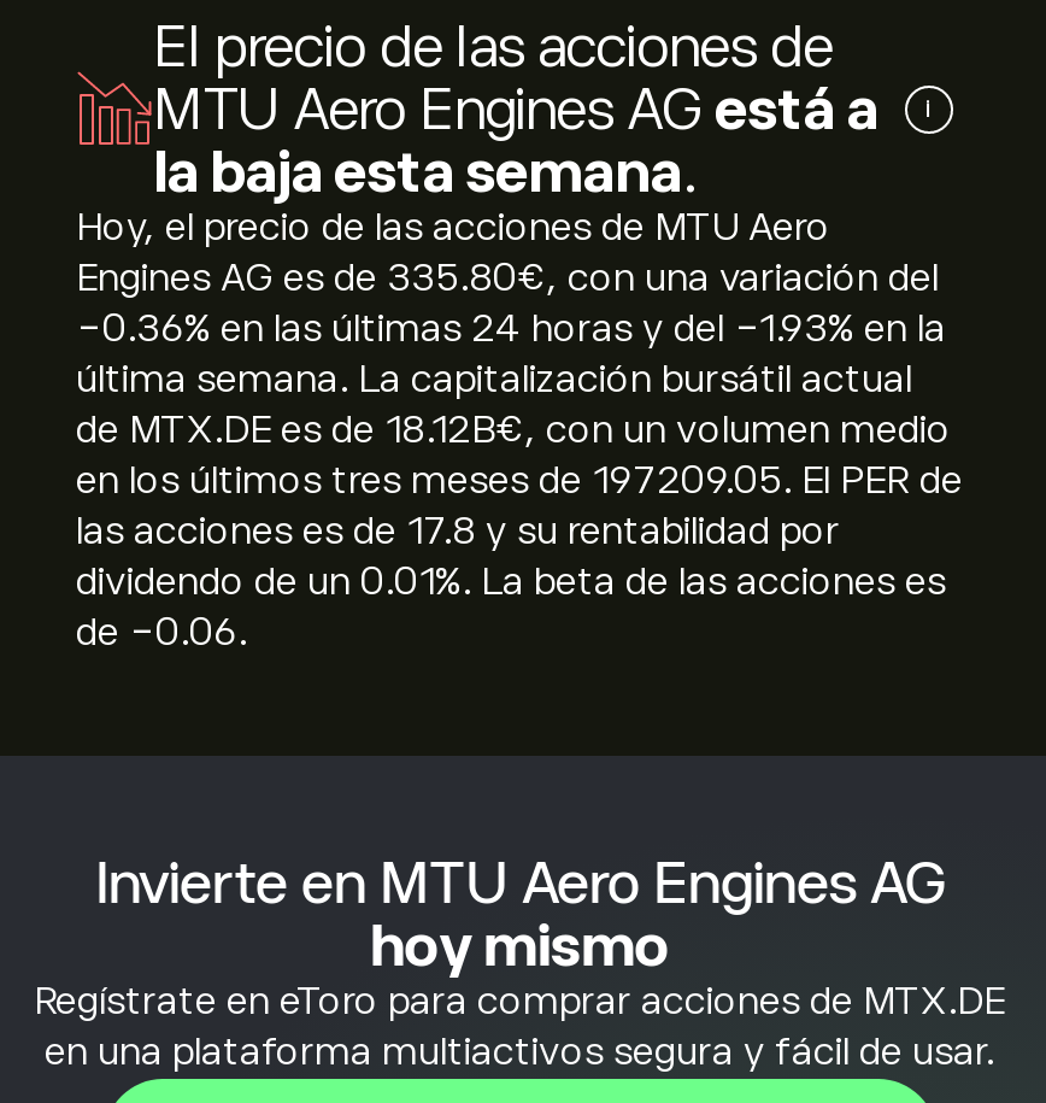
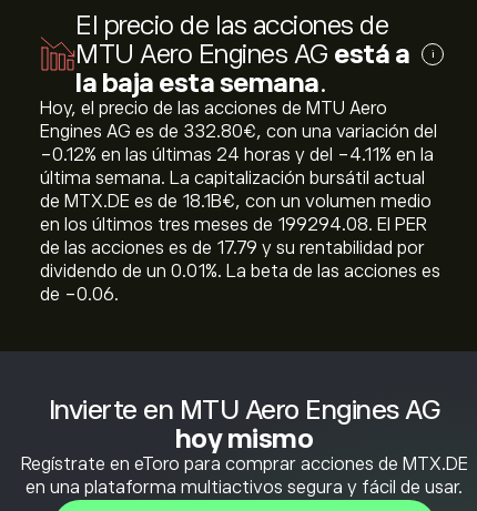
- Engines AG es de 335.80€, con una variación del
+ Engines AG es de 332.80€, con una variación del

- -0.36% en las últimas 24 horas y del -1.93% en la
+ -0.12% en las últimas 24 horas y del -4.11% en la

- de MTX.DE es de 18.12B€, con un volumen medio
- en los últimos tres meses de 197209.05. El PER de
- las acciones es de 17.8 y su rentabilidad por
+ de MTX.DE es de 18.1B€, con un volumen medio
+ en los últimos tres meses de 199294.08. El PER
+ de las acciones es de 17.79 y su rentabilidad por
